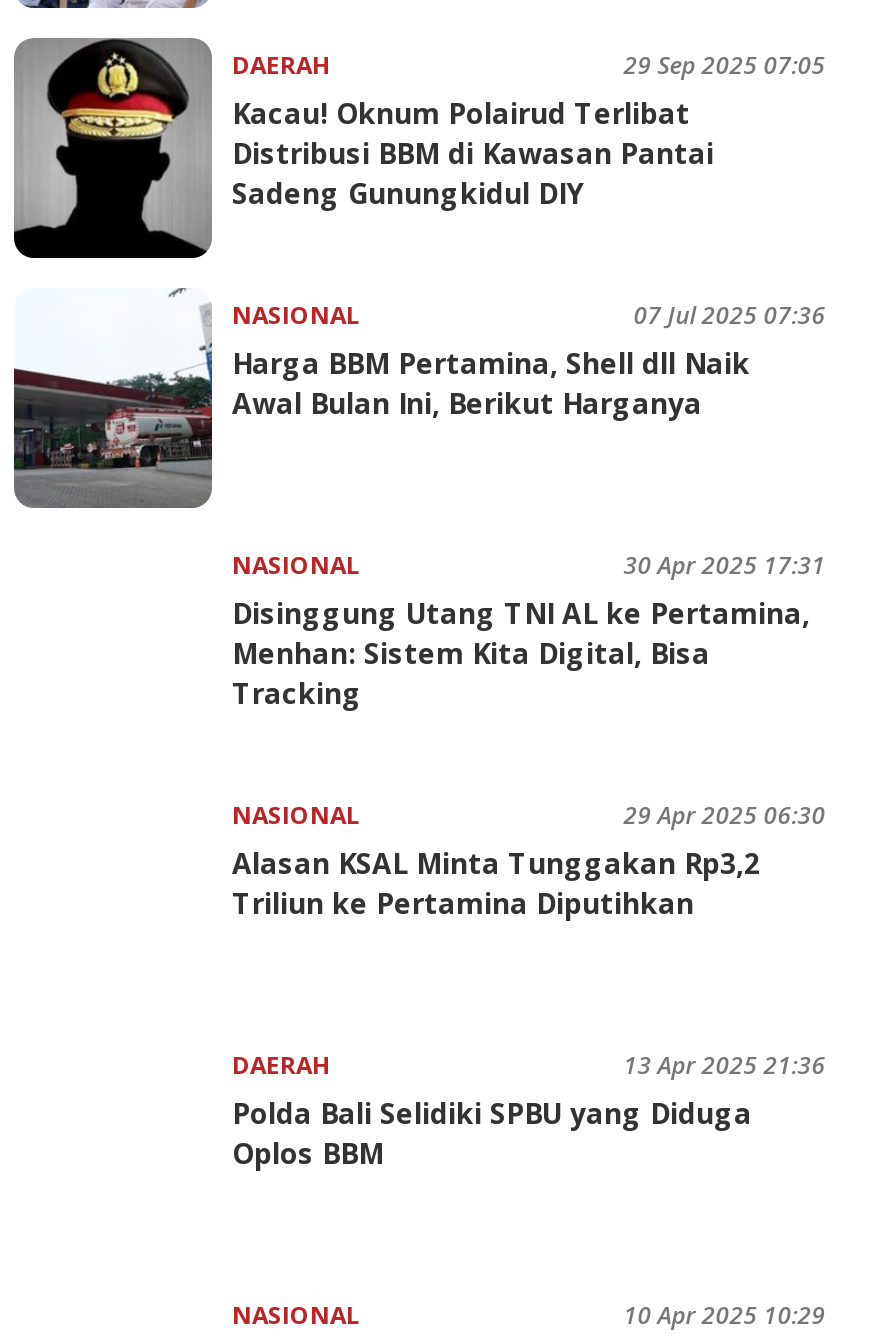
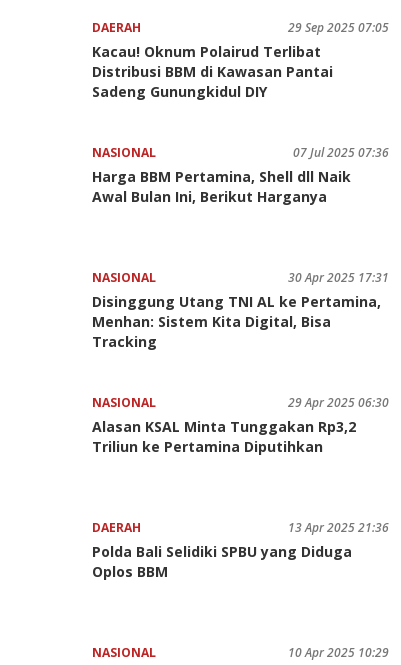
- [image]

- [image]
